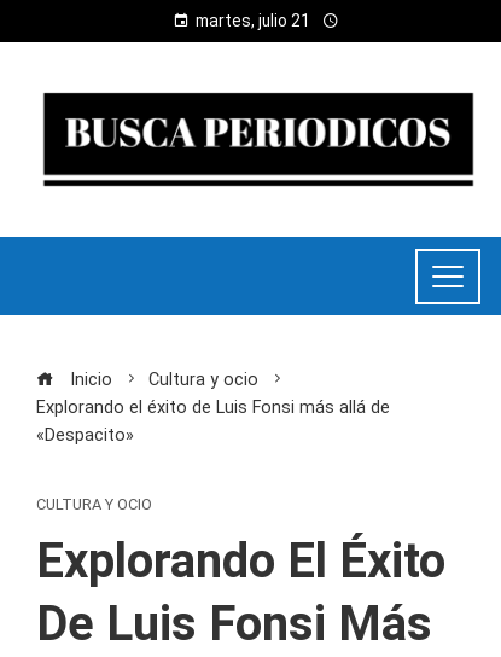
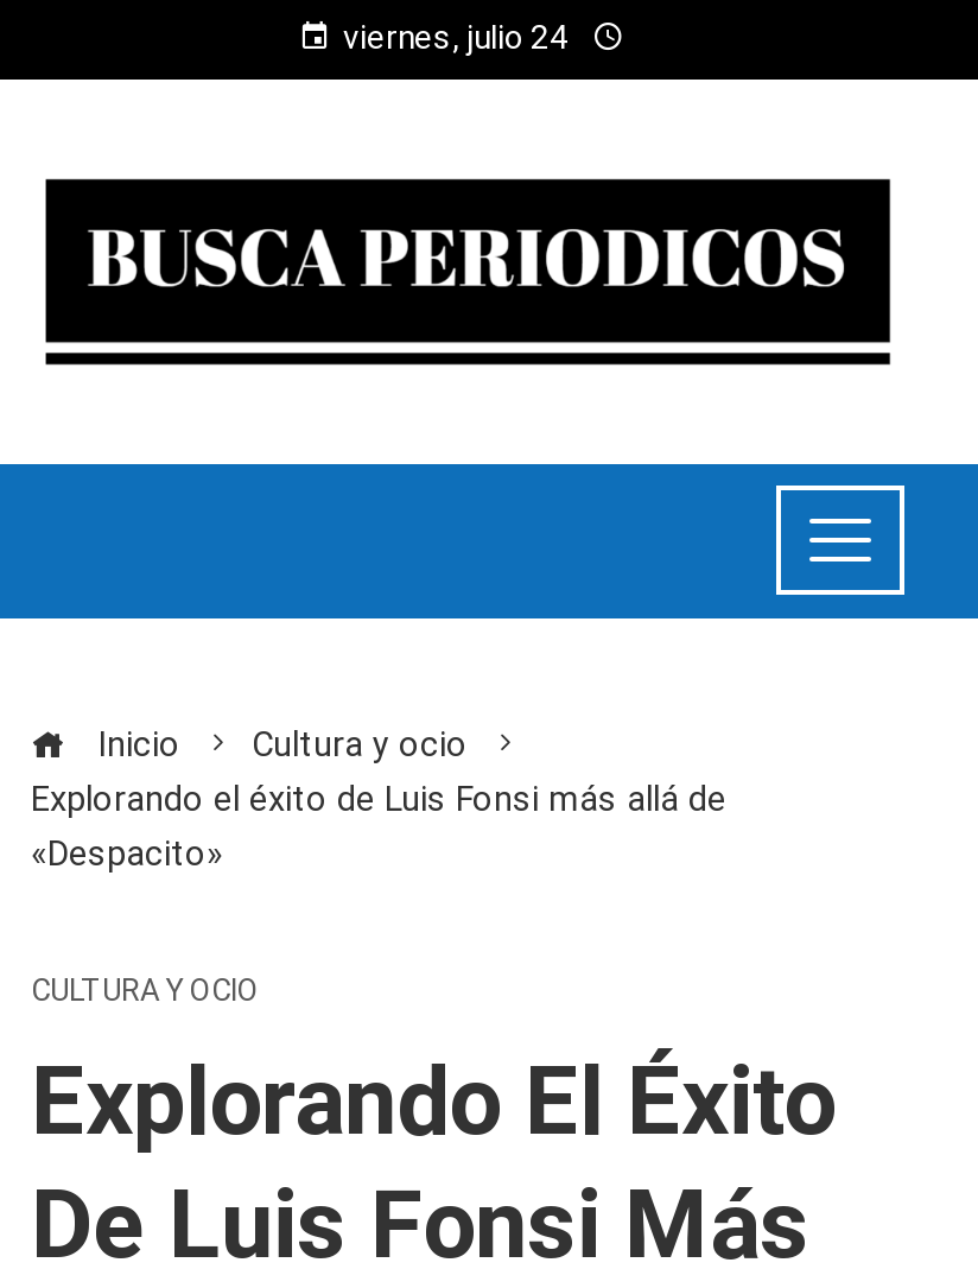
- martes, julio 21
+ viernes, julio 24
